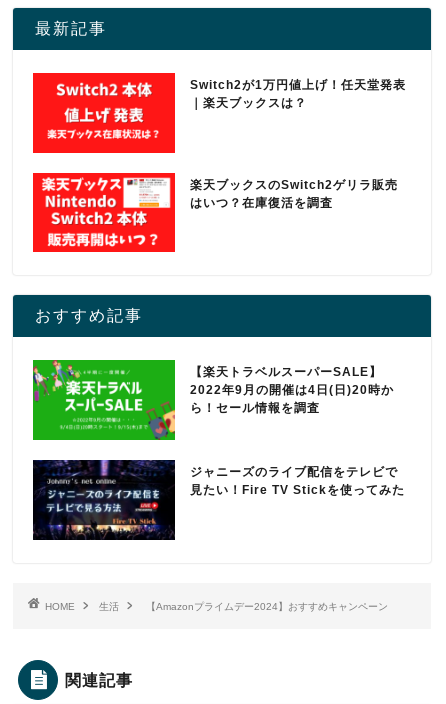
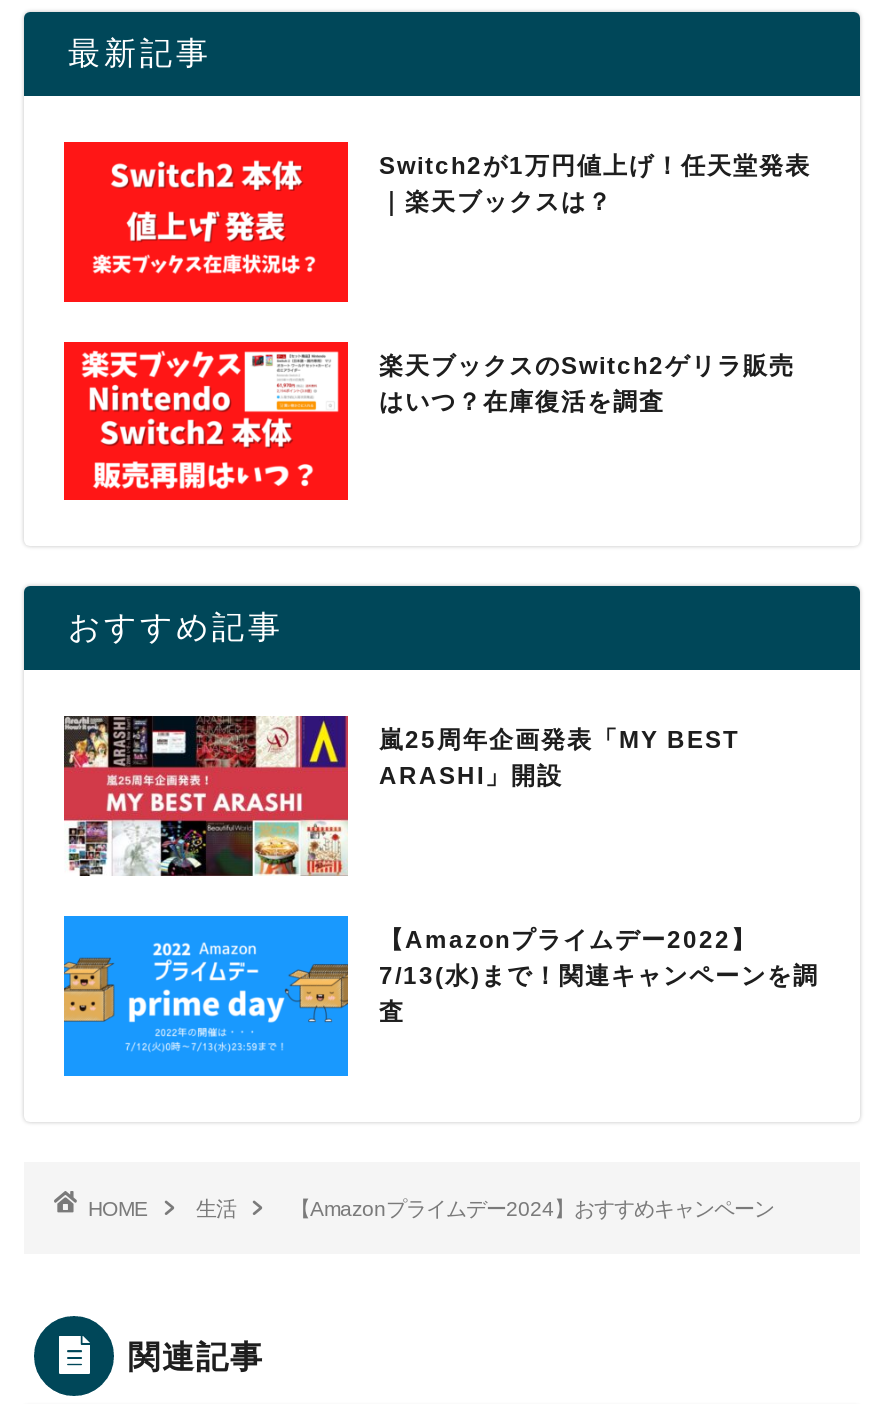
- [image]
- 【楽天トラベルスーパーSALE】
- 2022年9月の開催は4日(日)20時か
- ら！セール情報を調査
+ [image]
+ 嵐25周年企画発表「MY BEST
+ ARASHI」開設

- [image]
- ジャニーズのライブ配信をテレビで
- 見たい！Fire TV Stickを使ってみた
+ [image]
+ 【Amazonプライムデー2022】
+ 7/13(水)まで！関連キャンペーンを調
+ 査
